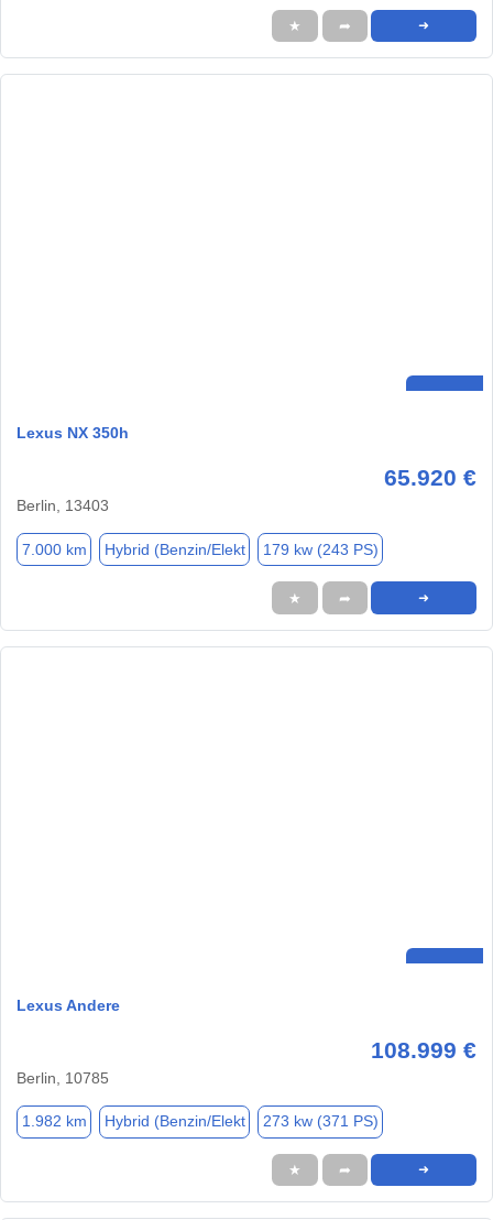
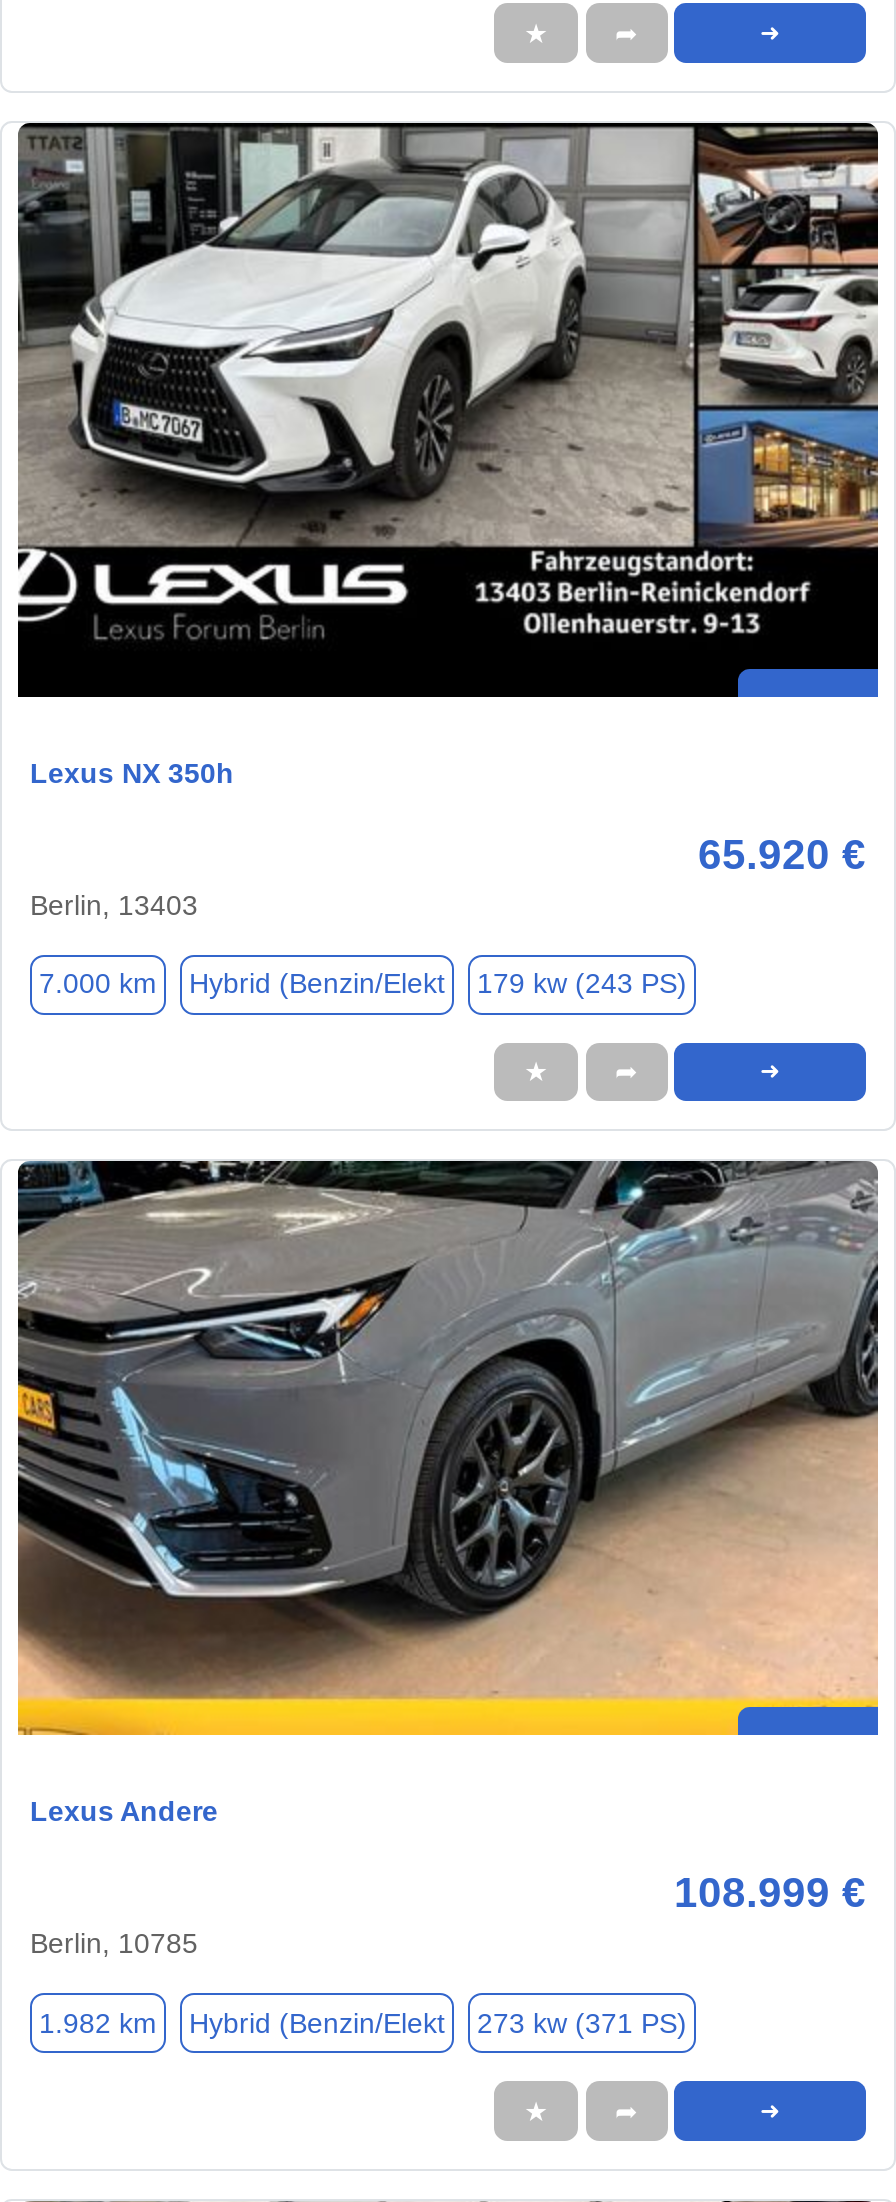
+ [image]

+ [image]
